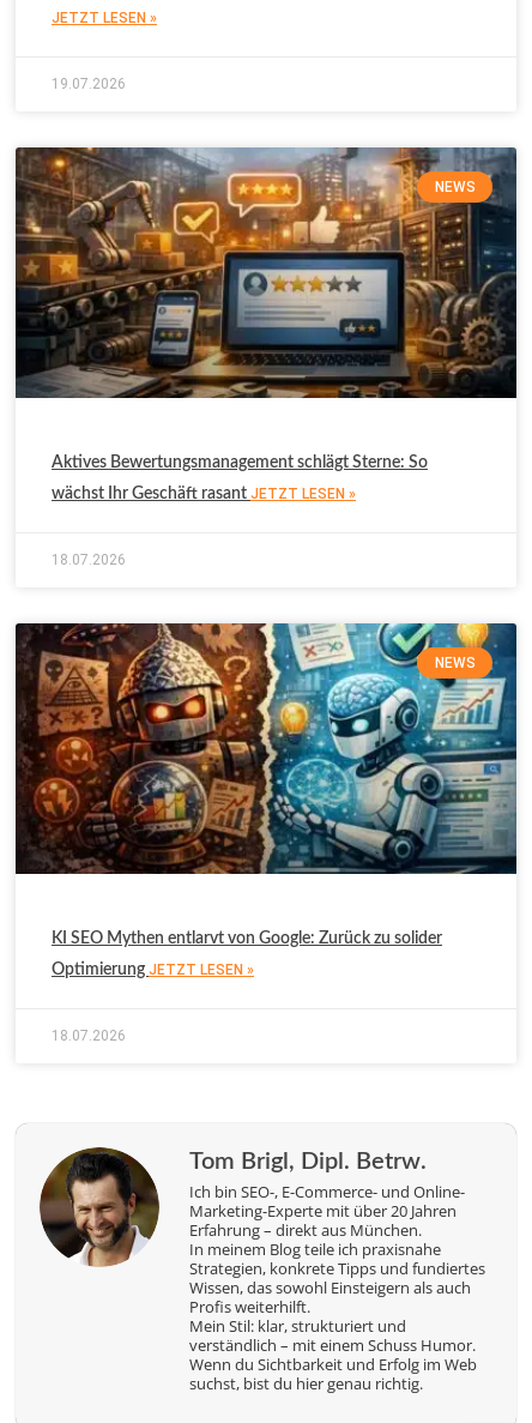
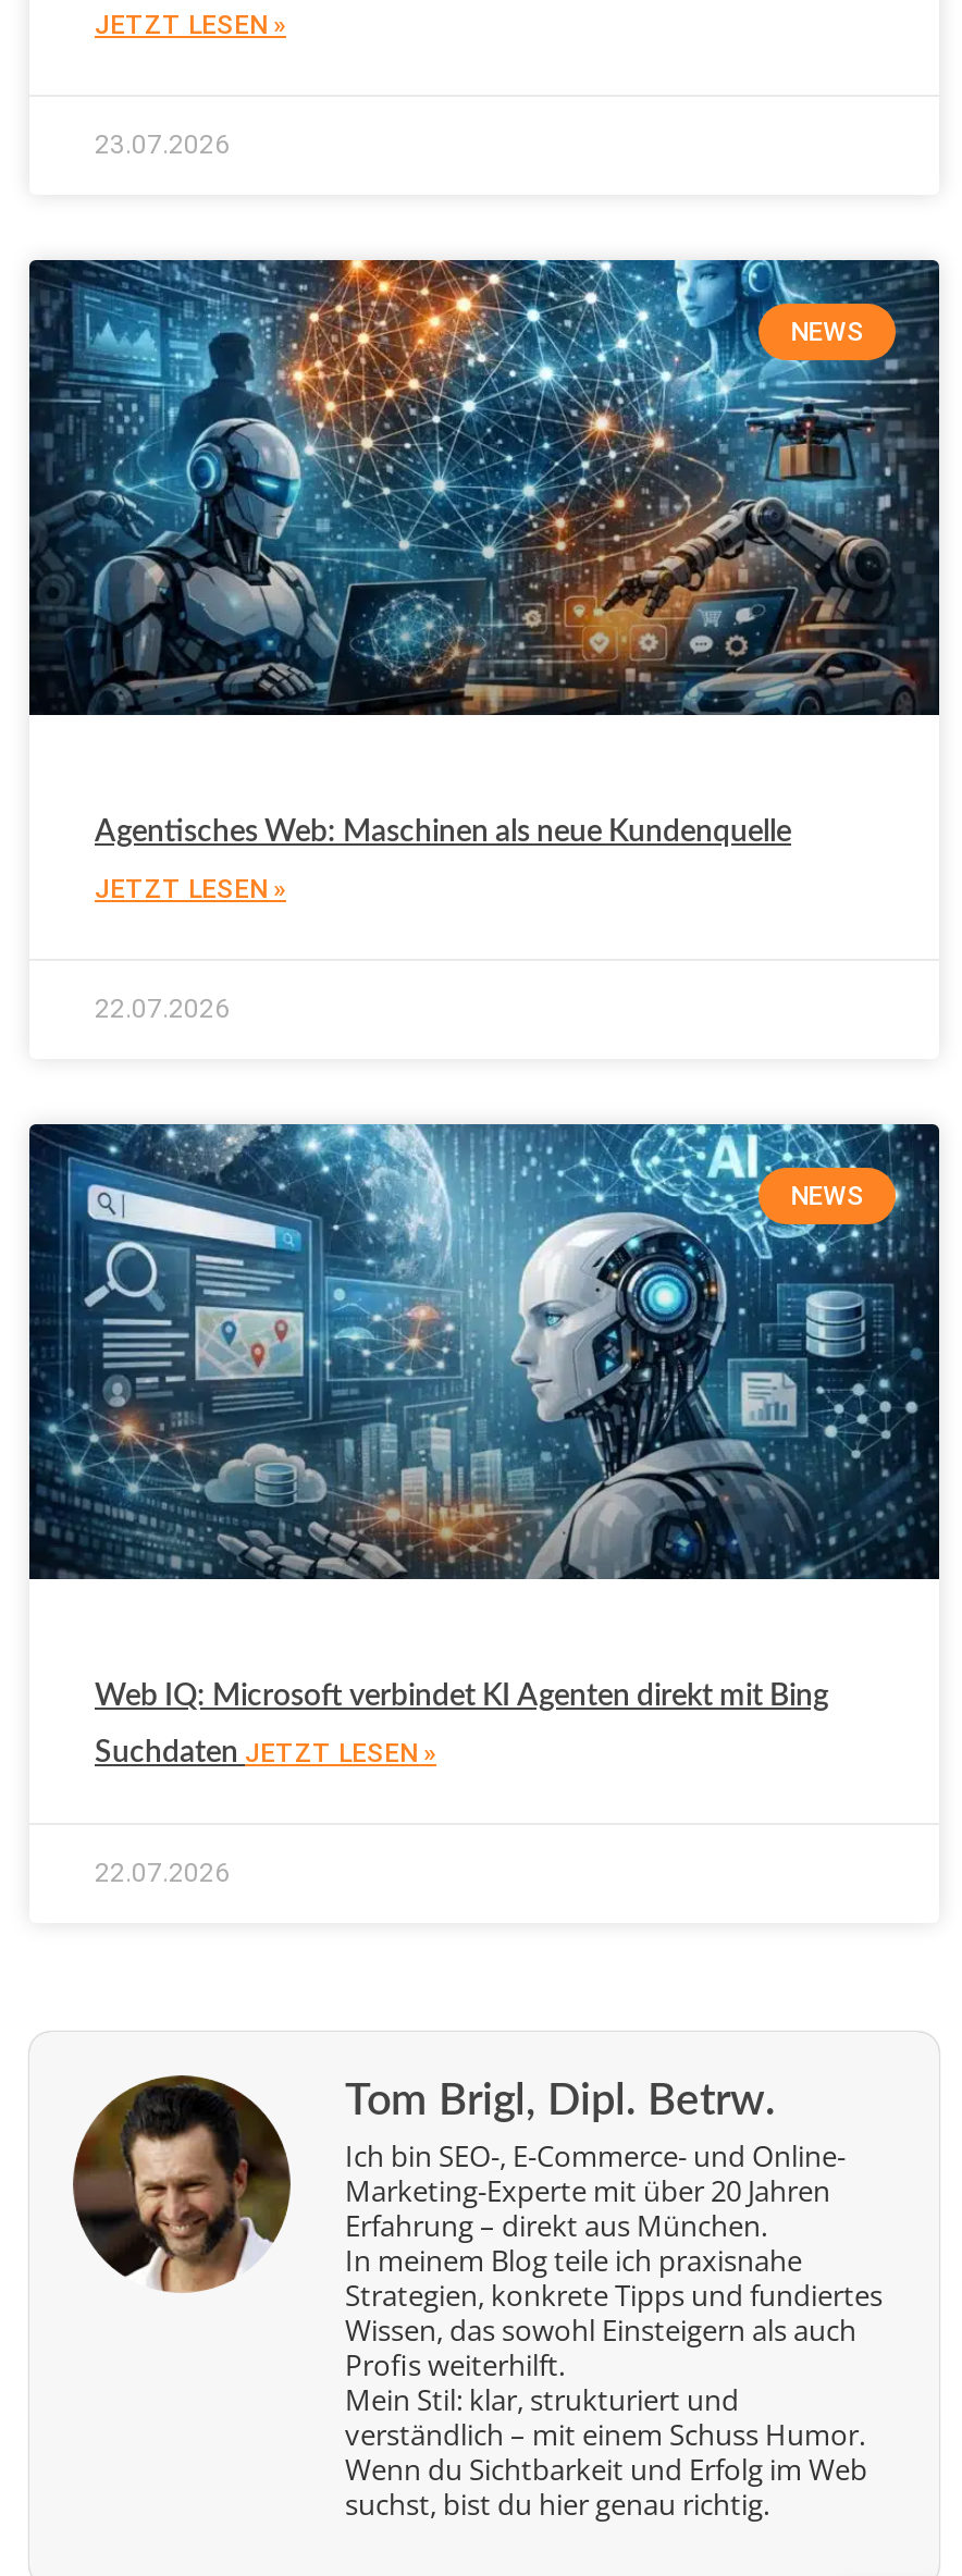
- 19.07.2026
+ 23.07.2026

- [image]
+ [image]

- Aktives Bewertungsmanagement schlägt Sterne: So
+ Agentisches Web: Maschinen als neue Kundenquelle

- wächst Ihr Geschäft rasant JETZT LESEN »
+ JETZT LESEN »

- 18.07.2026
+ 22.07.2026

- [image]
+ [image]

- KI SEO Mythen entlarvt von Google: Zurück zu solider
+ Web IQ: Microsoft verbindet KI Agenten direkt mit Bing

- Optimierung JETZT LESEN »
+ Suchdaten JETZT LESEN »

- 18.07.2026
+ 22.07.2026
